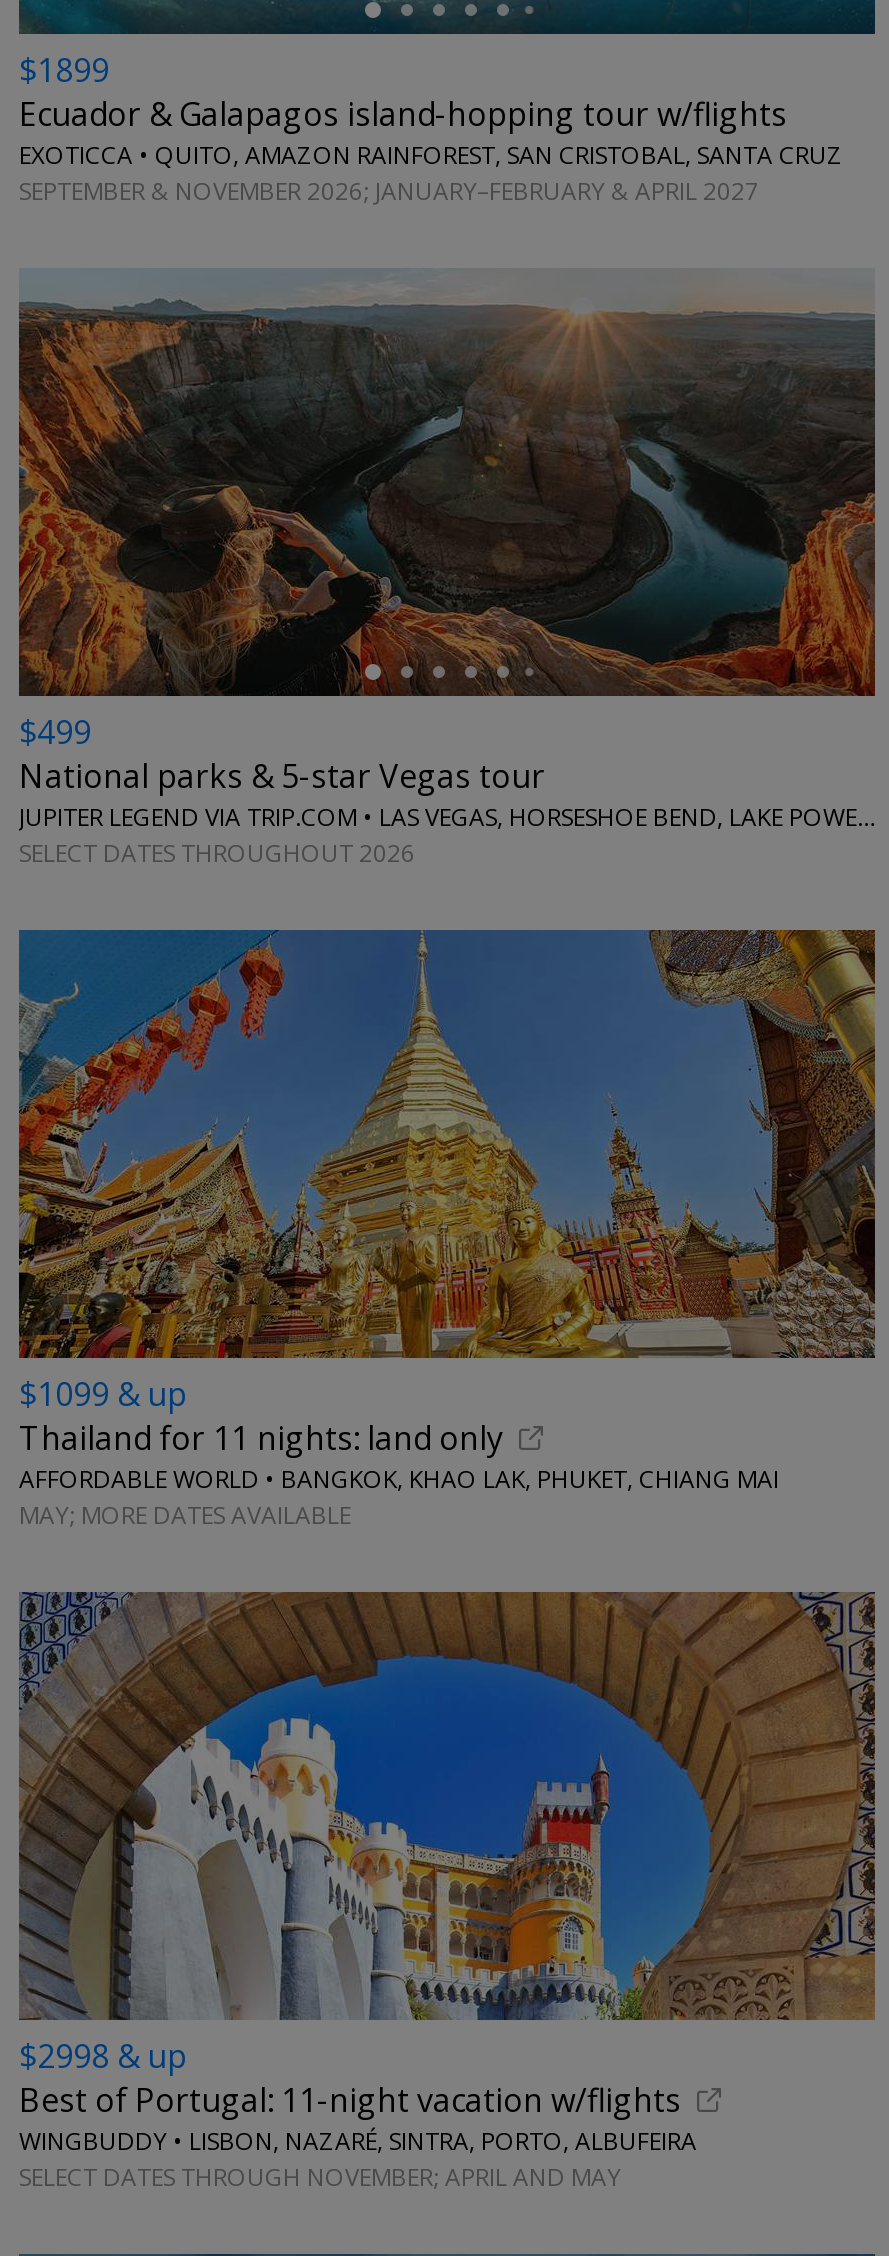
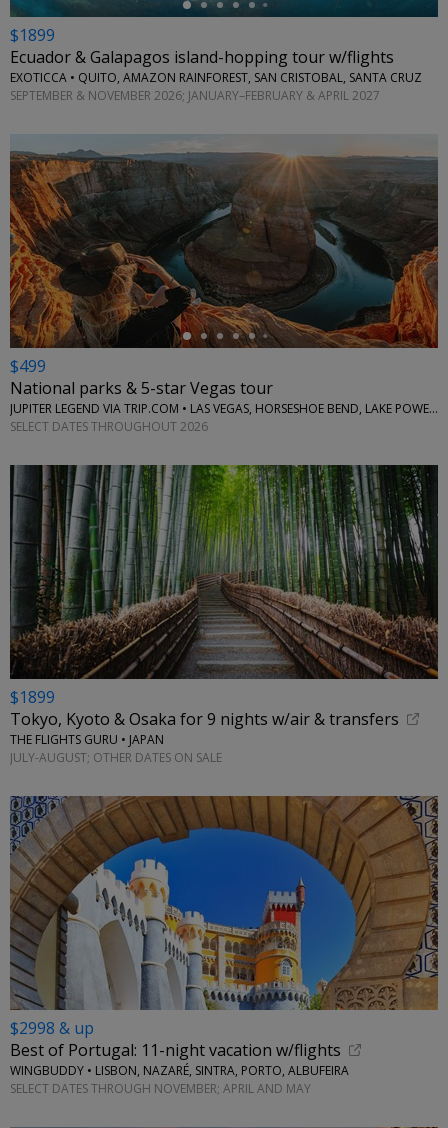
- [image]
- $1099 & up
- Thailand for 11 nights: land only
- AFFORDABLE WORLD • BANGKOK, KHAO LAK, PHUKET, CHIANG MAI
- MAY; MORE DATES AVAILABLE
+ [image]
+ $1899
+ Tokyo, Kyoto & Osaka for 9 nights w/air & transfers
+ THE FLIGHTS GURU • JAPAN
+ JULY-AUGUST; OTHER DATES ON SALE
